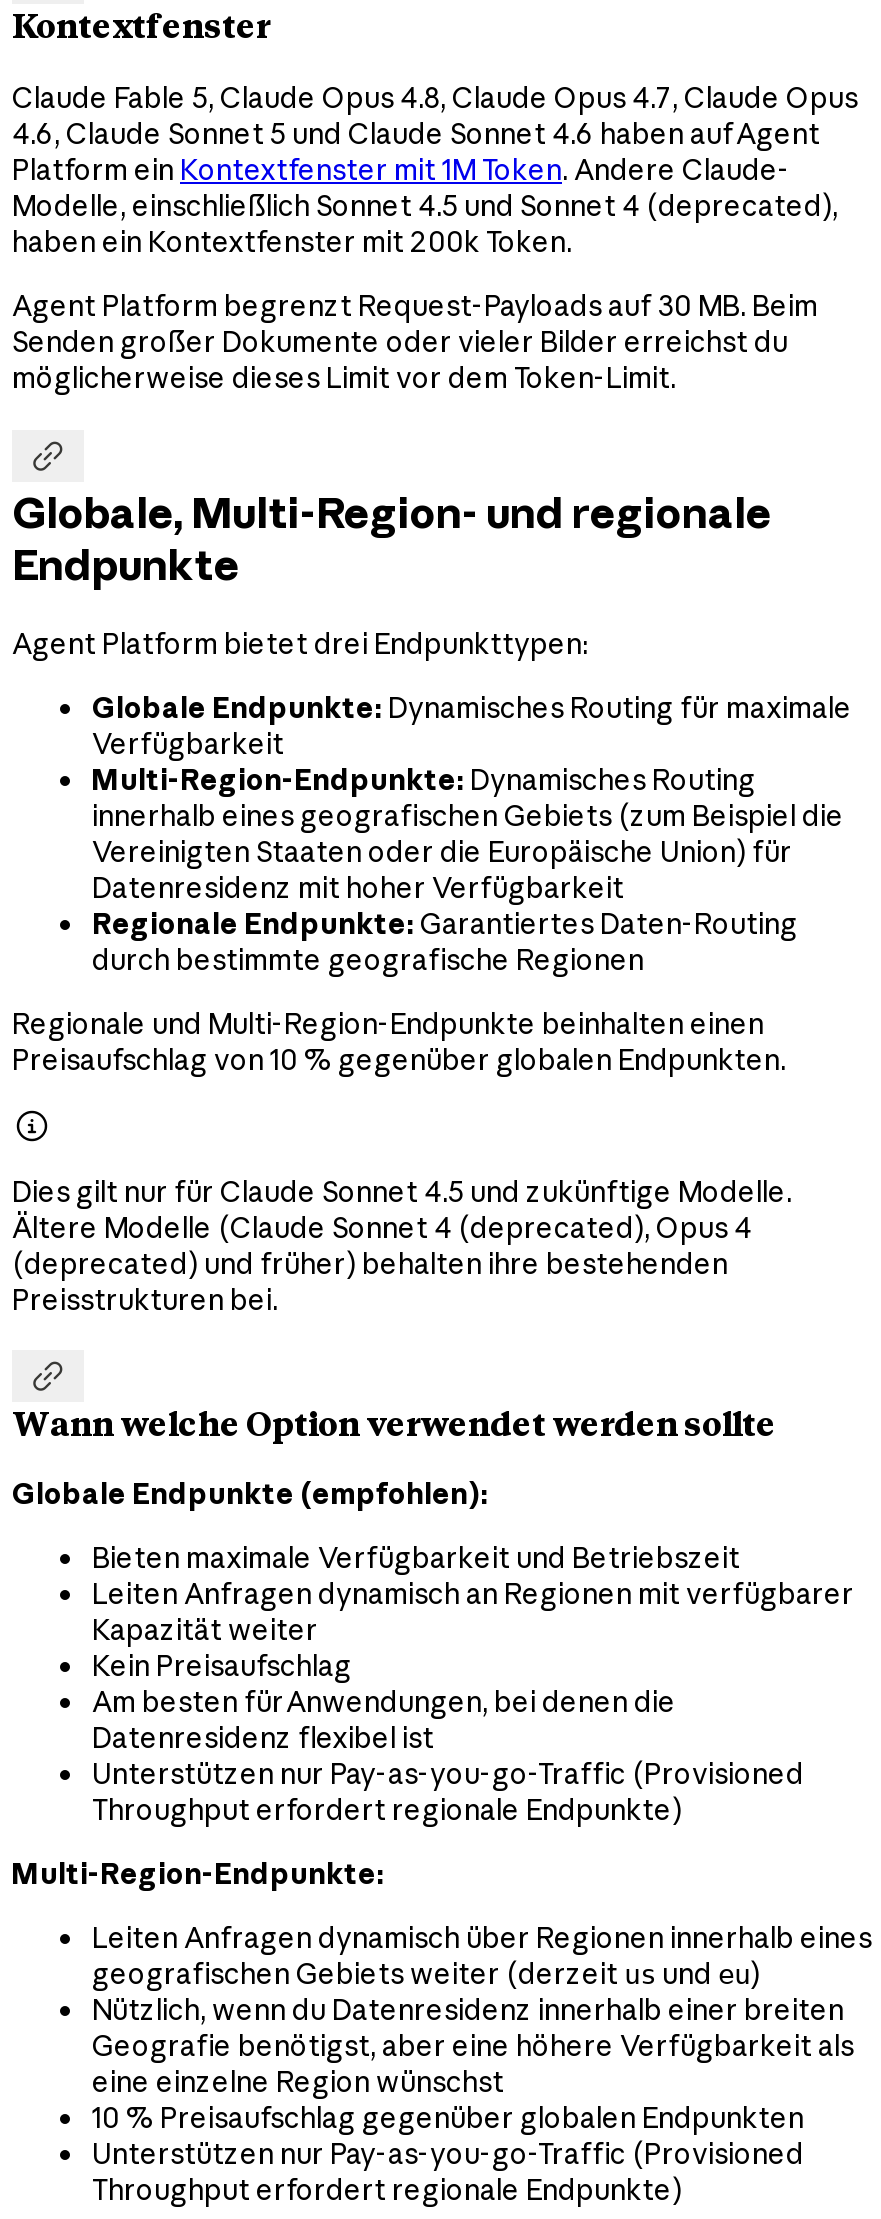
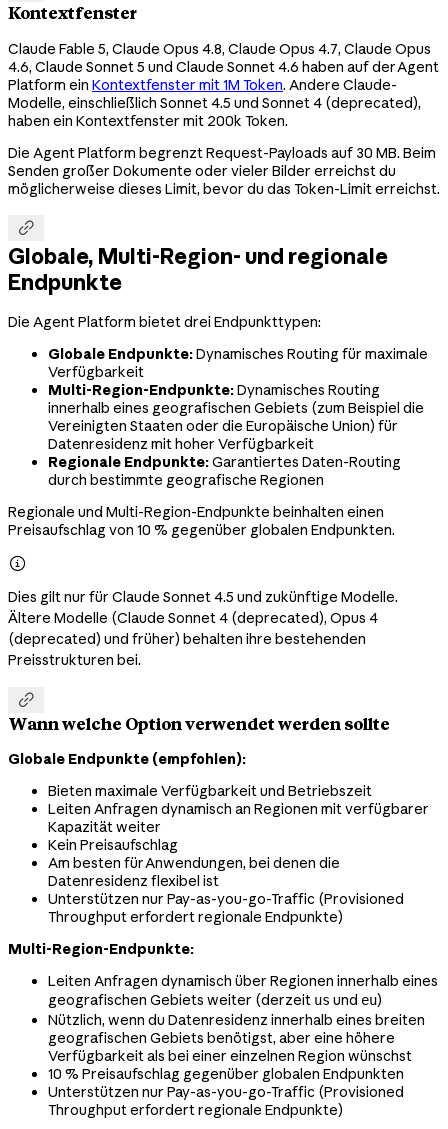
- 4.6, Claude Sonnet 5 und Claude Sonnet 4.6 haben auf Agent
+ 4.6, Claude Sonnet 5 und Claude Sonnet 4.6 haben auf der Agent

- Agent Platform begrenzt Request-Payloads auf 30 MB. Beim
+ Die Agent Platform begrenzt Request-Payloads auf 30 MB. Beim

- möglicherweise dieses Limit vor dem Token-Limit.
+ möglicherweise dieses Limit, bevor du das Token-Limit erreichst.

- Agent Platform bietet drei Endpunkttypen:
+ Die Agent Platform bietet drei Endpunkttypen:

- Nützlich, wenn du Datenresidenz innerhalb einer breiten
- Geografie benötigst, aber eine höhere Verfügbarkeit als
- eine einzelne Region wünschst
+ Nützlich, wenn du Datenresidenz innerhalb eines breiten
+ geografischen Gebiets benötigst, aber eine höhere
+ Verfügbarkeit als bei einer einzelnen Region wünschst
